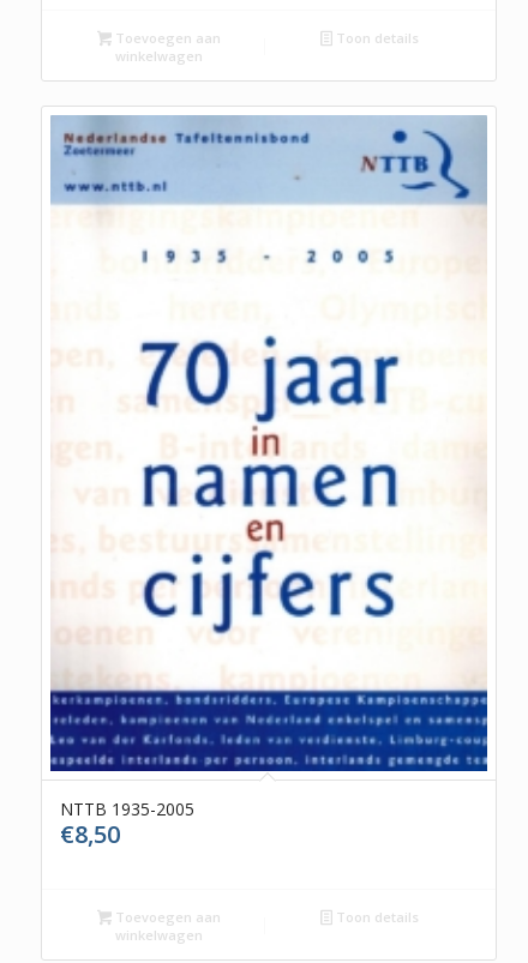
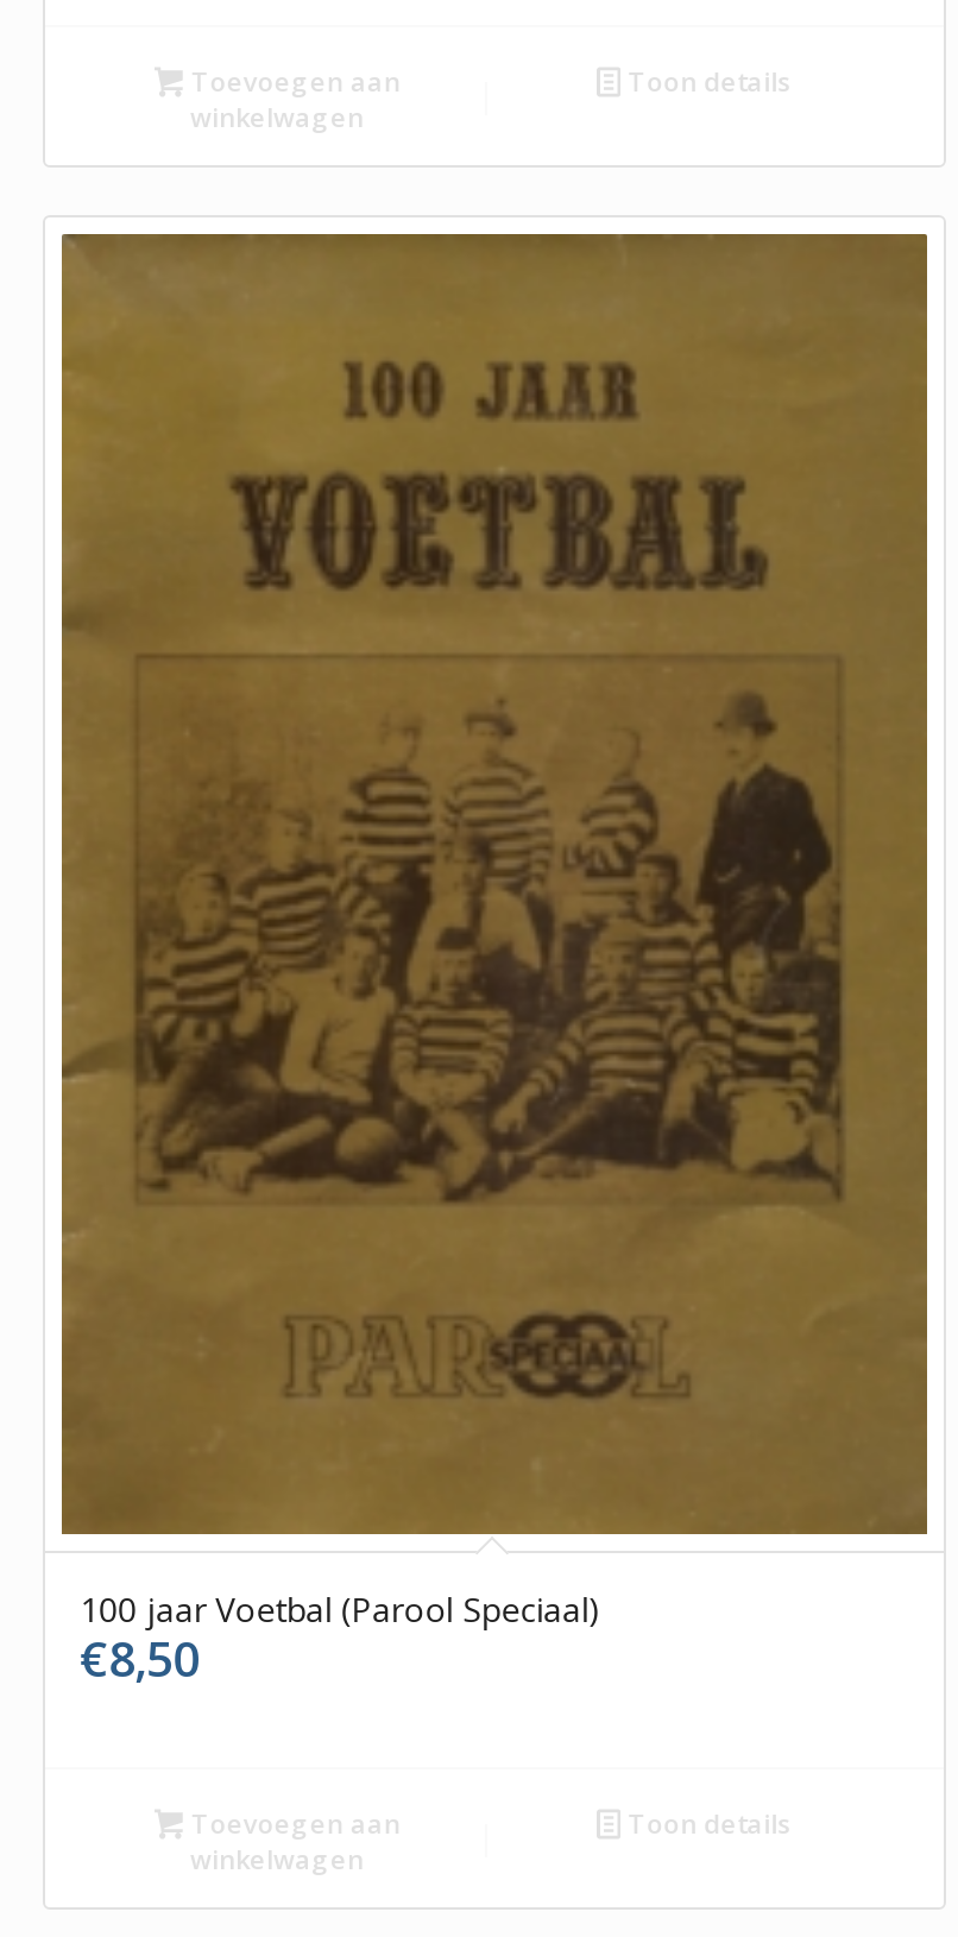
- [image]
- NTTB 1935-2005
+ [image]
+ 100 jaar Voetbal (Parool Speciaal)
